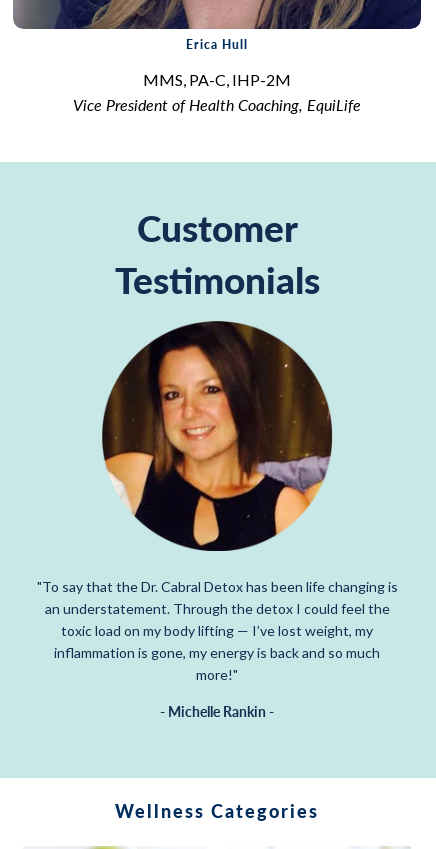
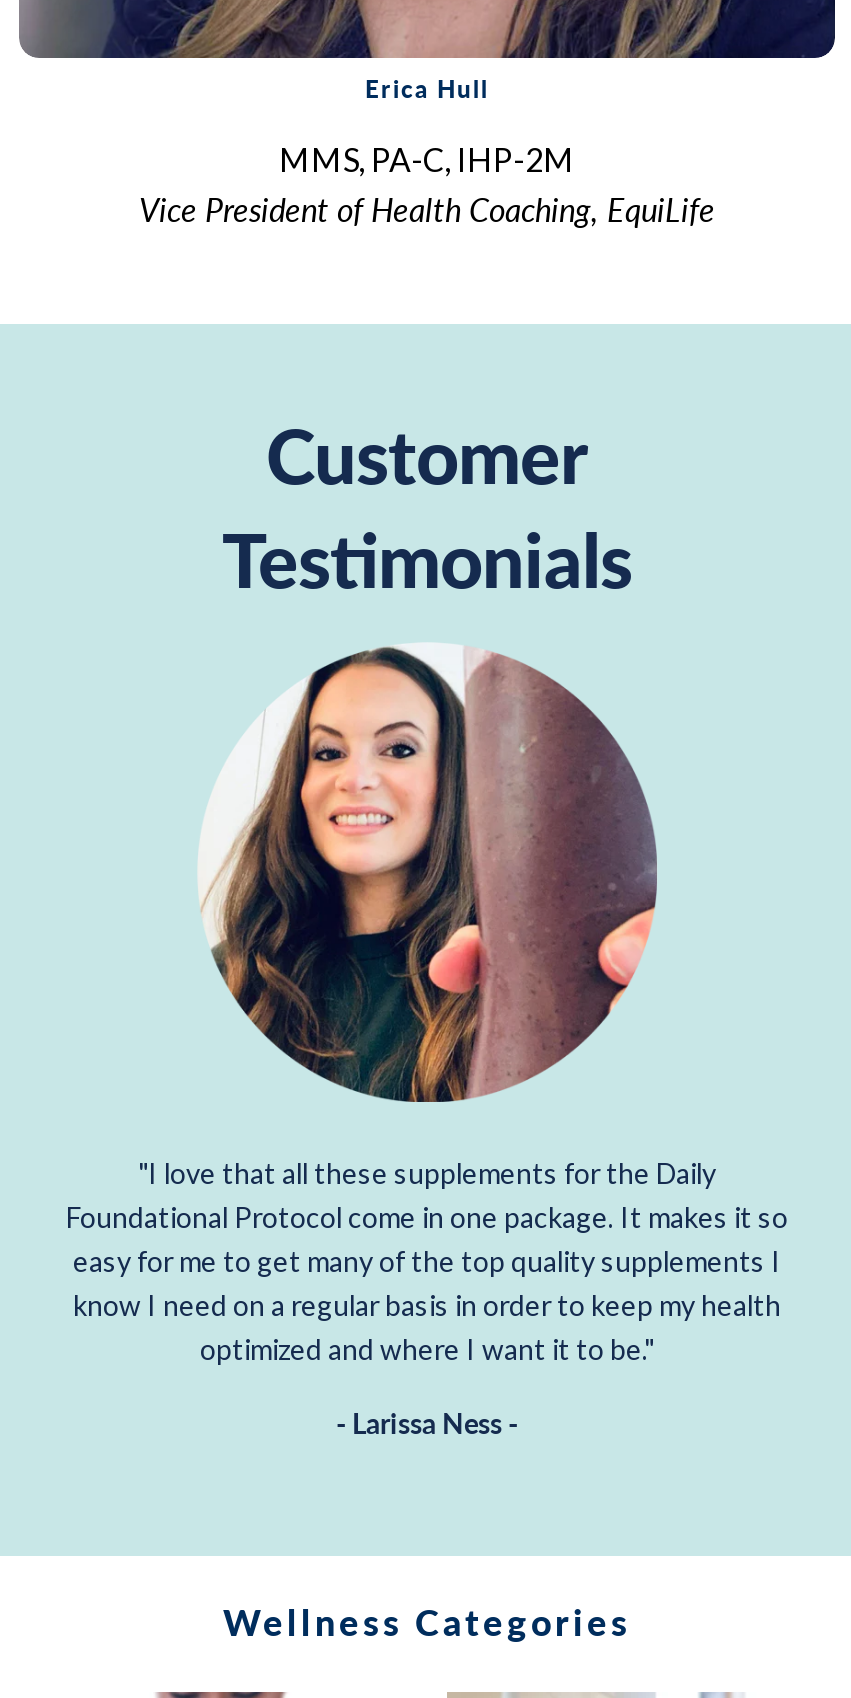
- [image]
- "To say that the Dr. Cabral Detox has been life changing is
- an understatement. Through the detox I could feel the
- toxic load on my body lifting — I’ve lost weight, my
- inflammation is gone, my energy is back and so much
- more!"
+ [image]
+ "I love that all these supplements for the Daily
+ Foundational Protocol come in one package. It makes it so
+ easy for me to get many of the top quality supplements I
+ know I need on a regular basis in order to keep my health
+ optimized and where I want it to be."

- - Michelle Rankin -
+ - Larissa Ness -
